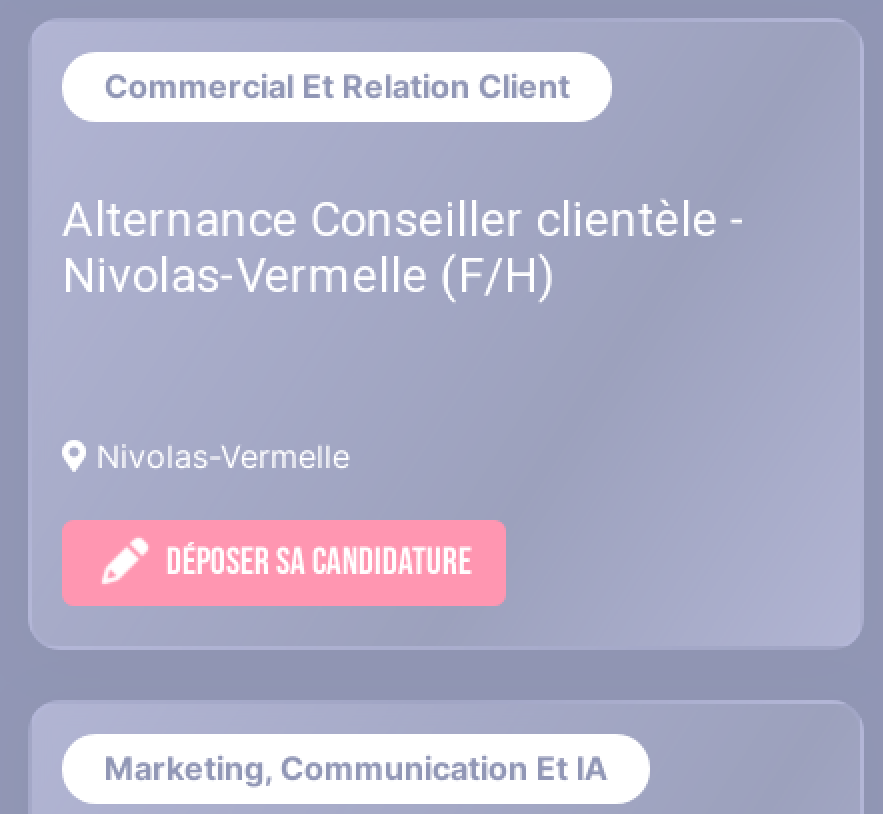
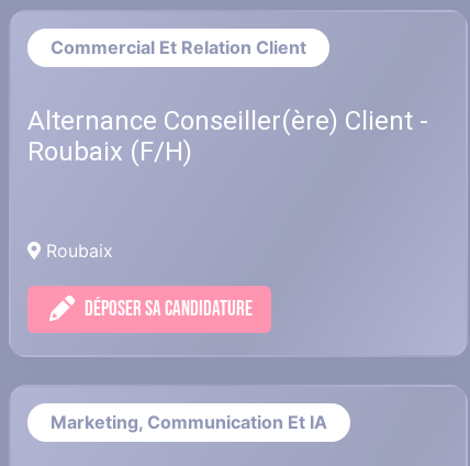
- Alternance Conseiller clientèle -
- Nivolas-Vermelle (F/H)
+ Alternance Conseiller(ère) Client -
+ Roubaix (F/H)

- Nivolas-Vermelle
+ Roubaix
